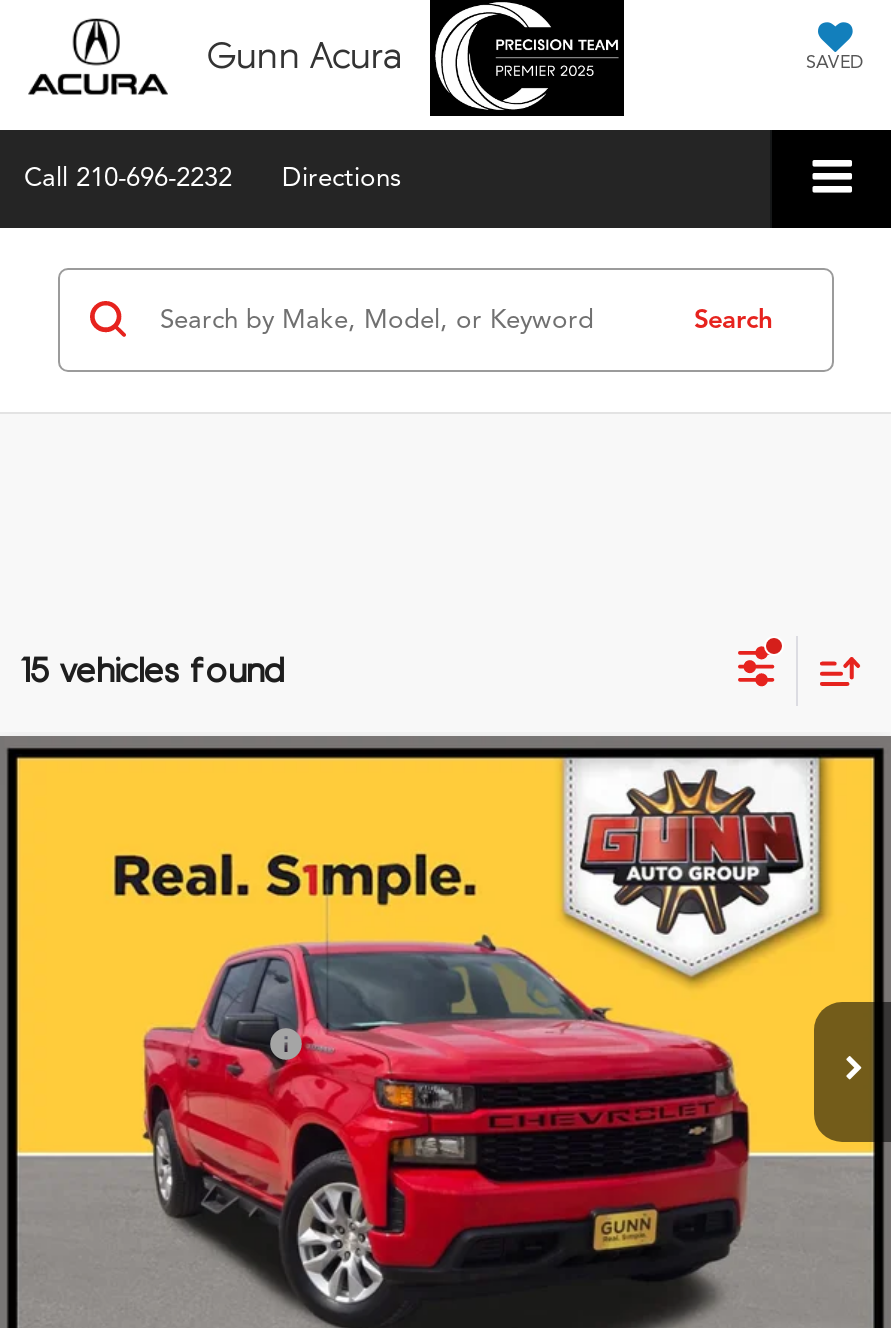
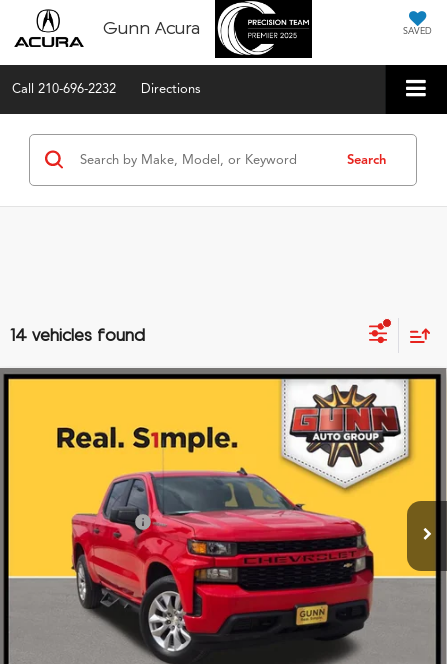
- 15 vehicles found
+ 14 vehicles found
